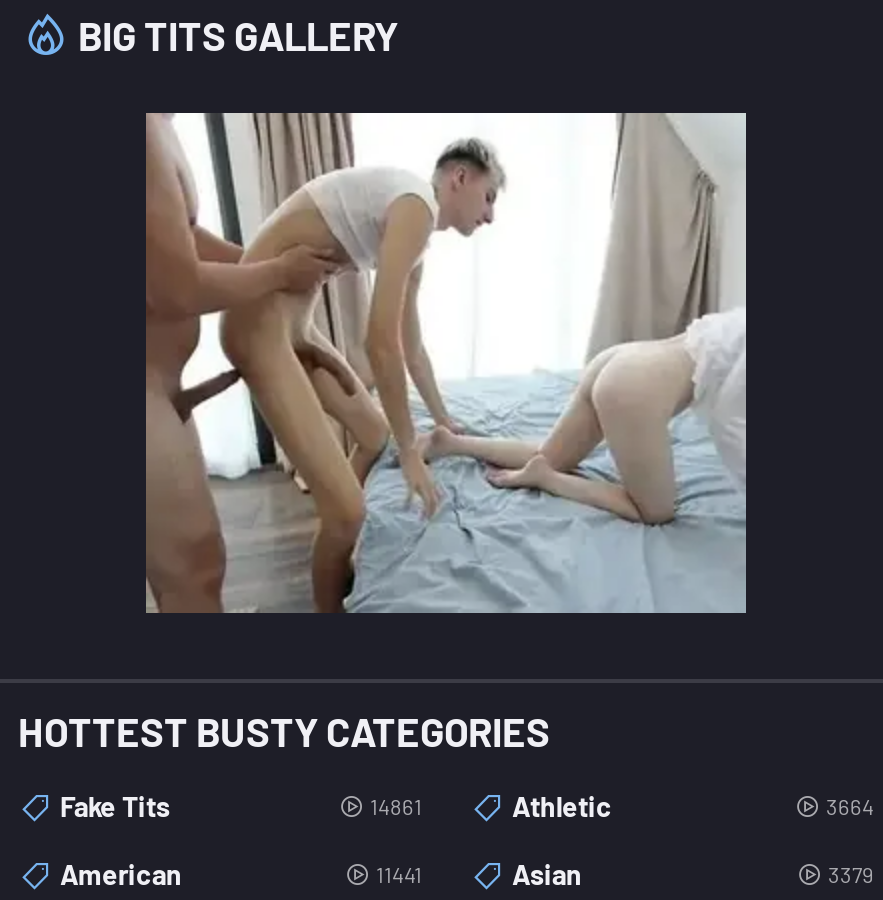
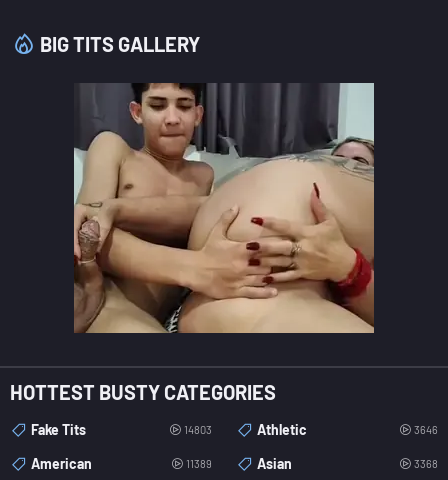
- [image]
+ [image]

- 14861
+ 14803

- 3664
+ 3646

- 11441
+ 11389

- 3379
+ 3368
